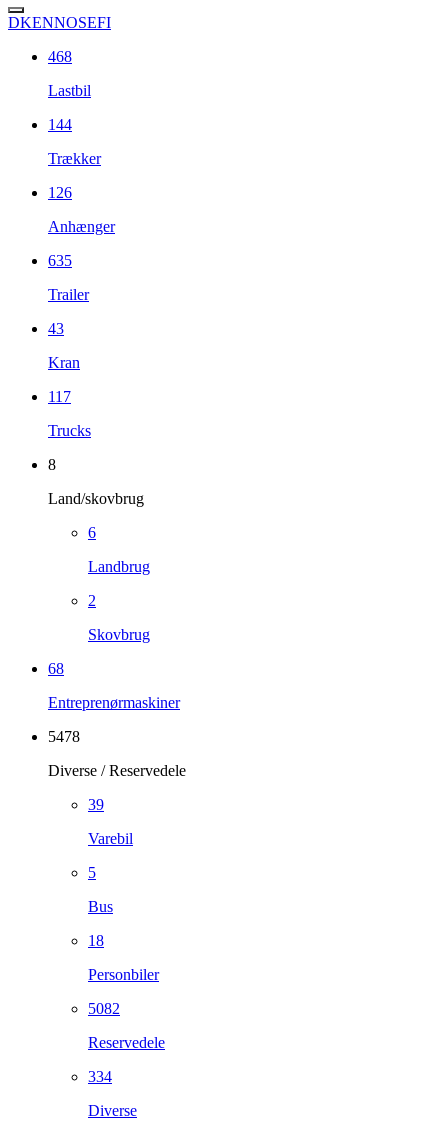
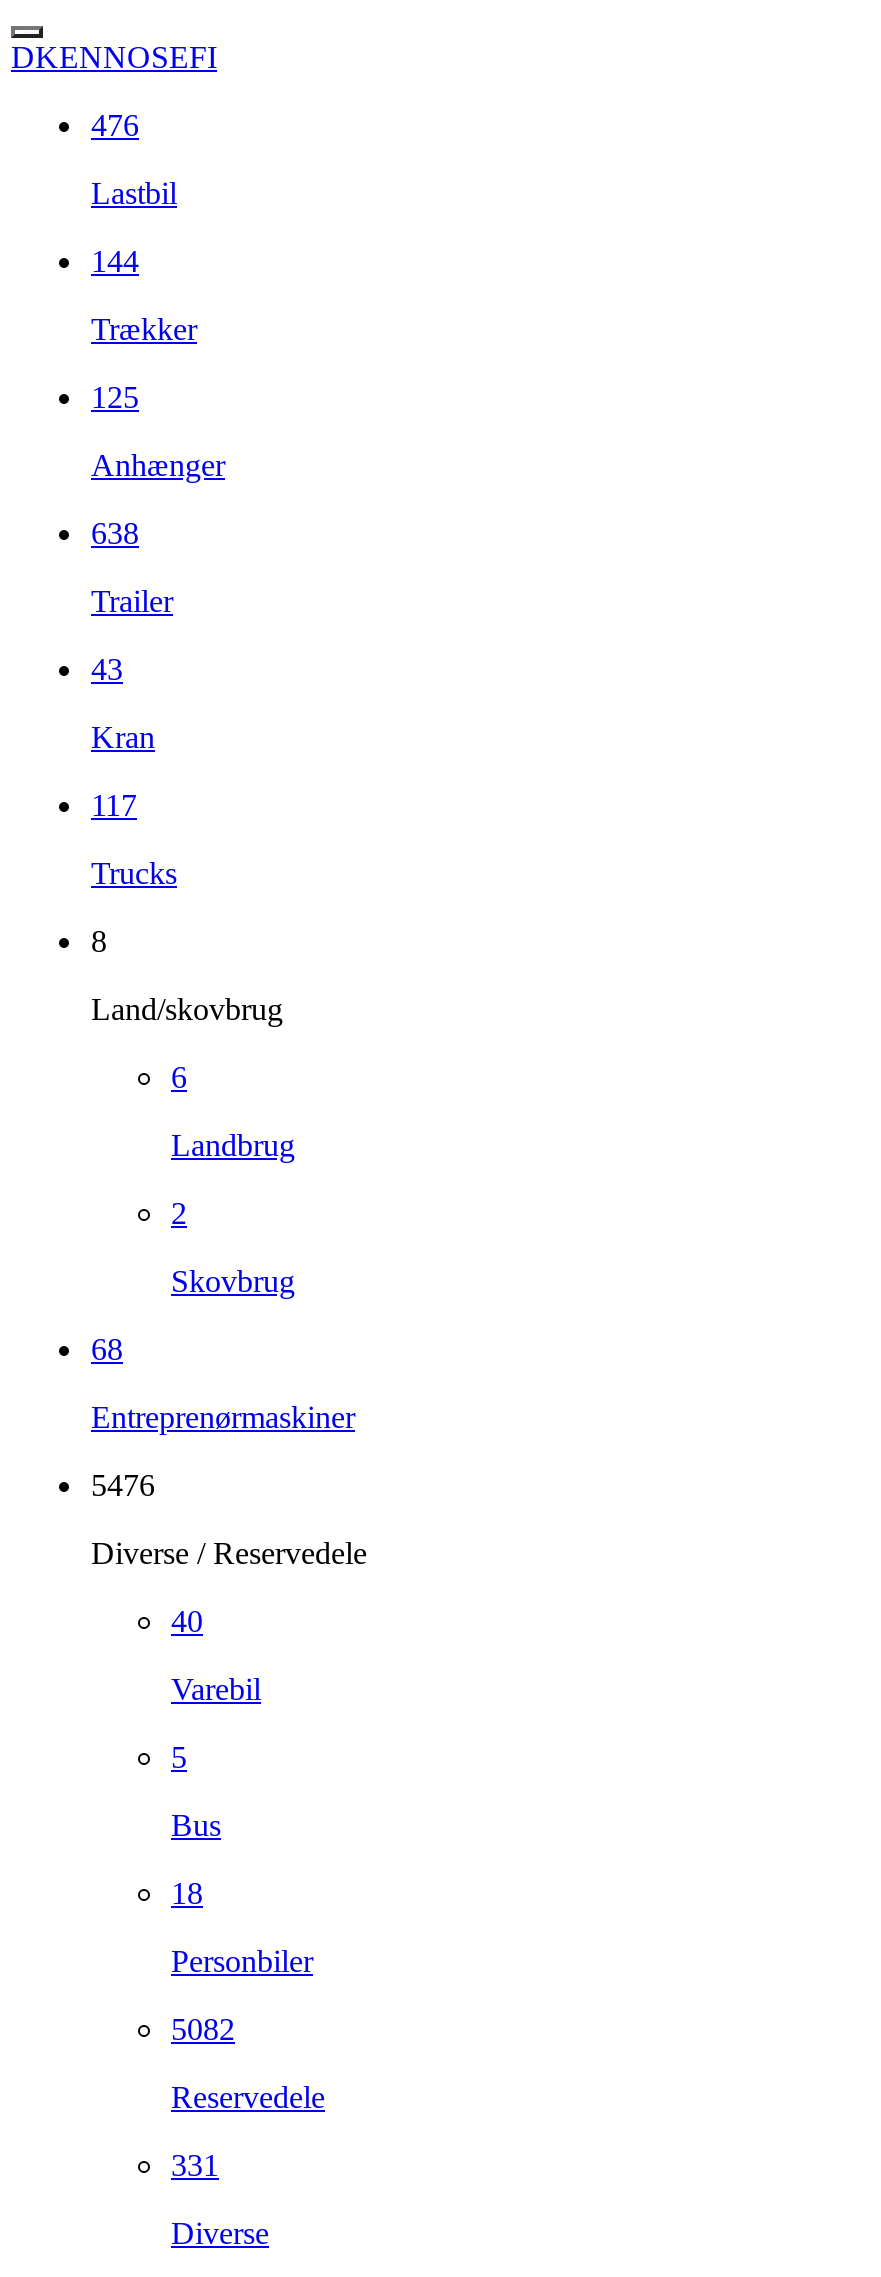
- 468
+ 476

- 126
+ 125

- 635
+ 638

- 5478
+ 5476

- 39
+ 40

- 334
+ 331
